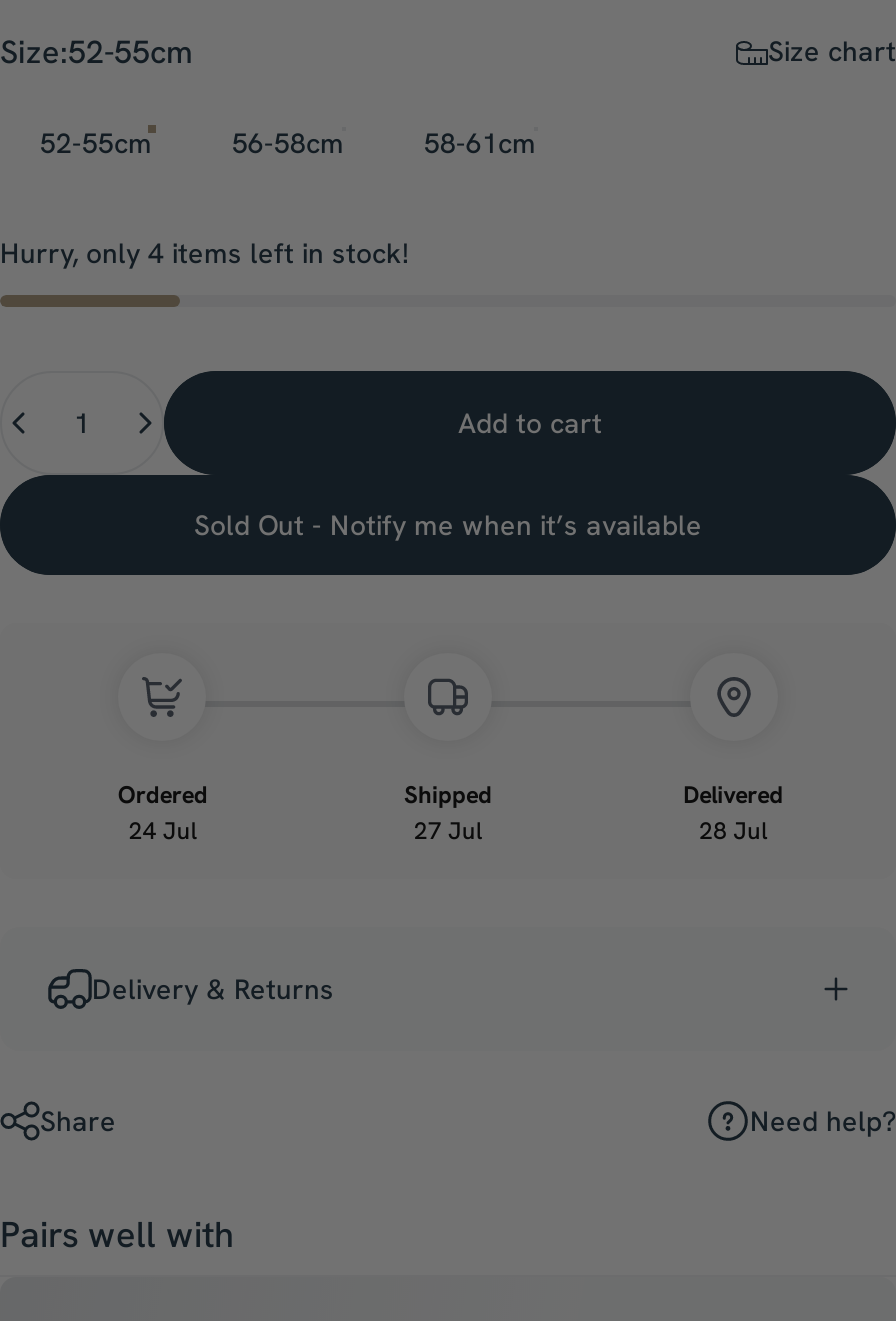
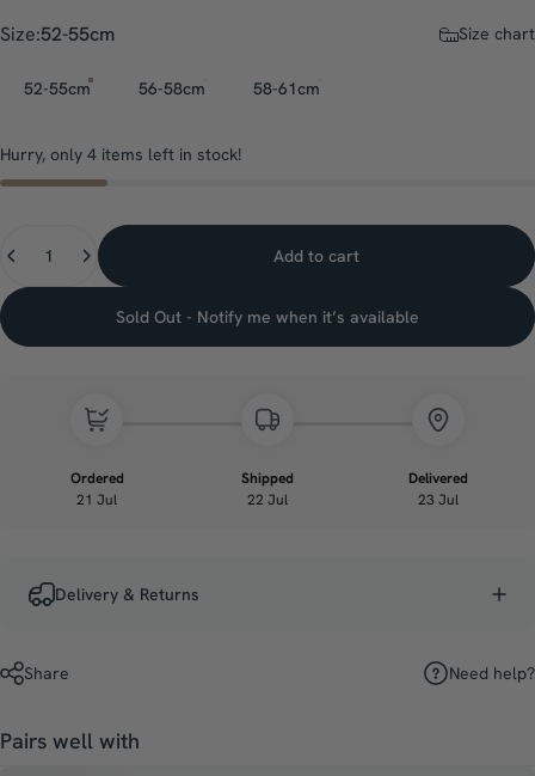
- 24 Jul
+ 21 Jul

- 27 Jul
+ 22 Jul

- 28 Jul
+ 23 Jul
